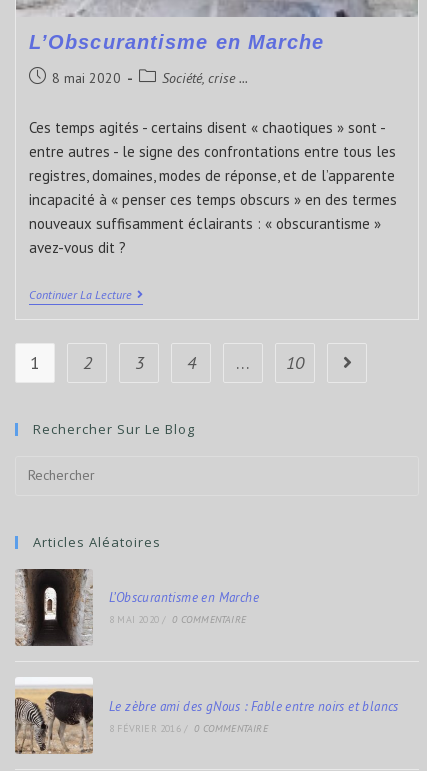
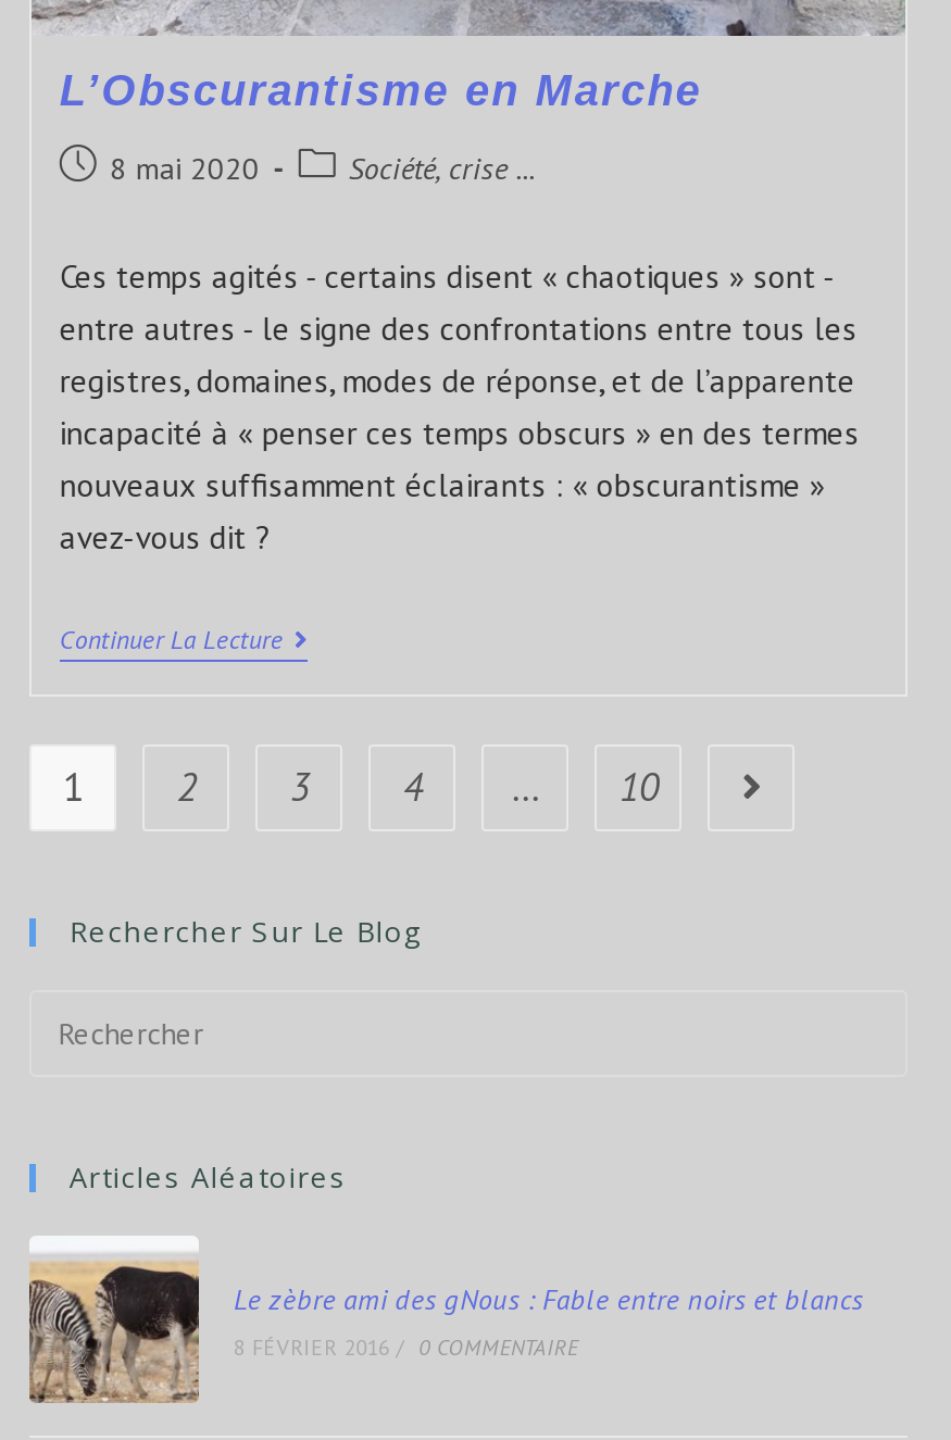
- [image]
- L’Obscurantisme en Marche
- 8 MAI 2020 / 0 COMMENTAIRE
